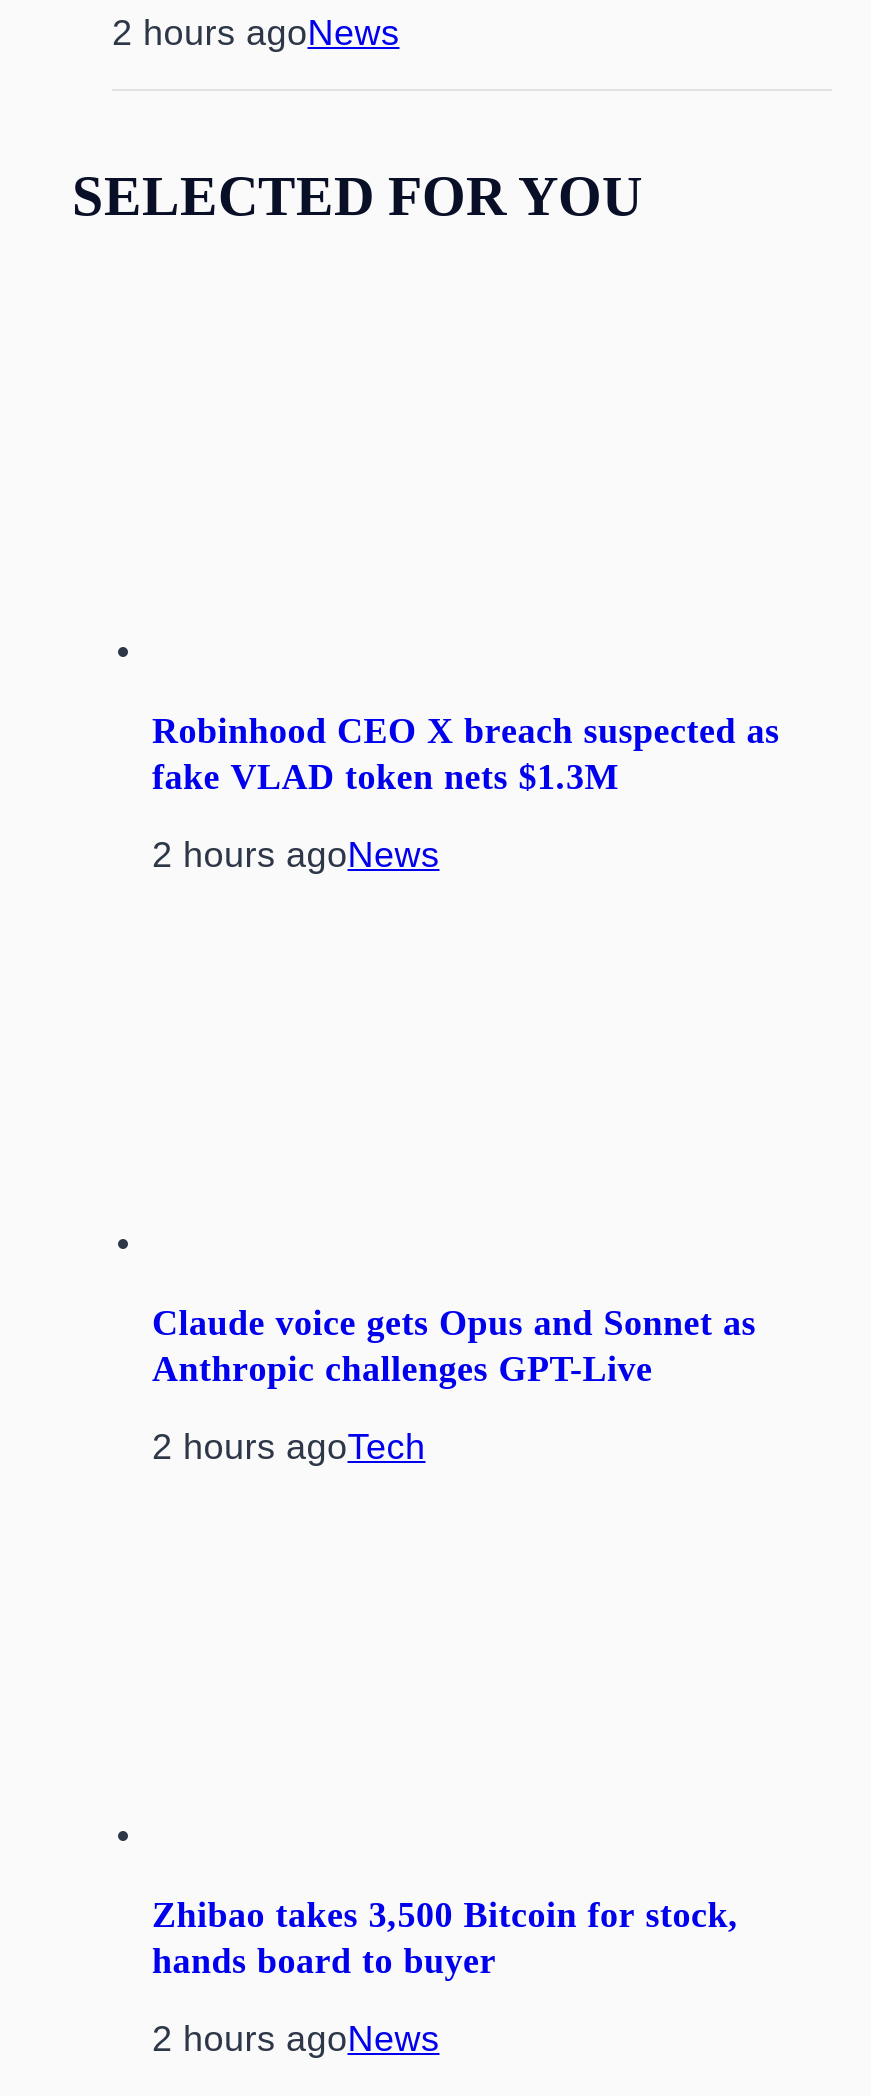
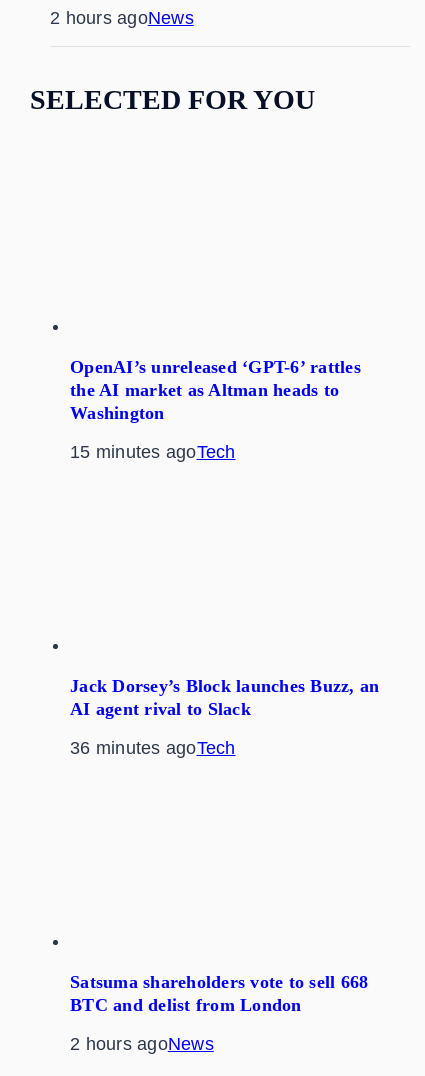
- Robinhood CEO X breach suspected as
- fake VLAD token nets $1.3M
+ OpenAI’s unreleased ‘GPT-6’ rattles
+ the AI market as Altman heads to
+ Washington

- 2 hours agoNews
+ 15 minutes agoTech

- Claude voice gets Opus and Sonnet as
- Anthropic challenges GPT-Live
+ Jack Dorsey’s Block launches Buzz, an
+ AI agent rival to Slack

- 2 hours agoTech
+ 36 minutes agoTech

- Zhibao takes 3,500 Bitcoin for stock,
- hands board to buyer
+ Satsuma shareholders vote to sell 668
+ BTC and delist from London
